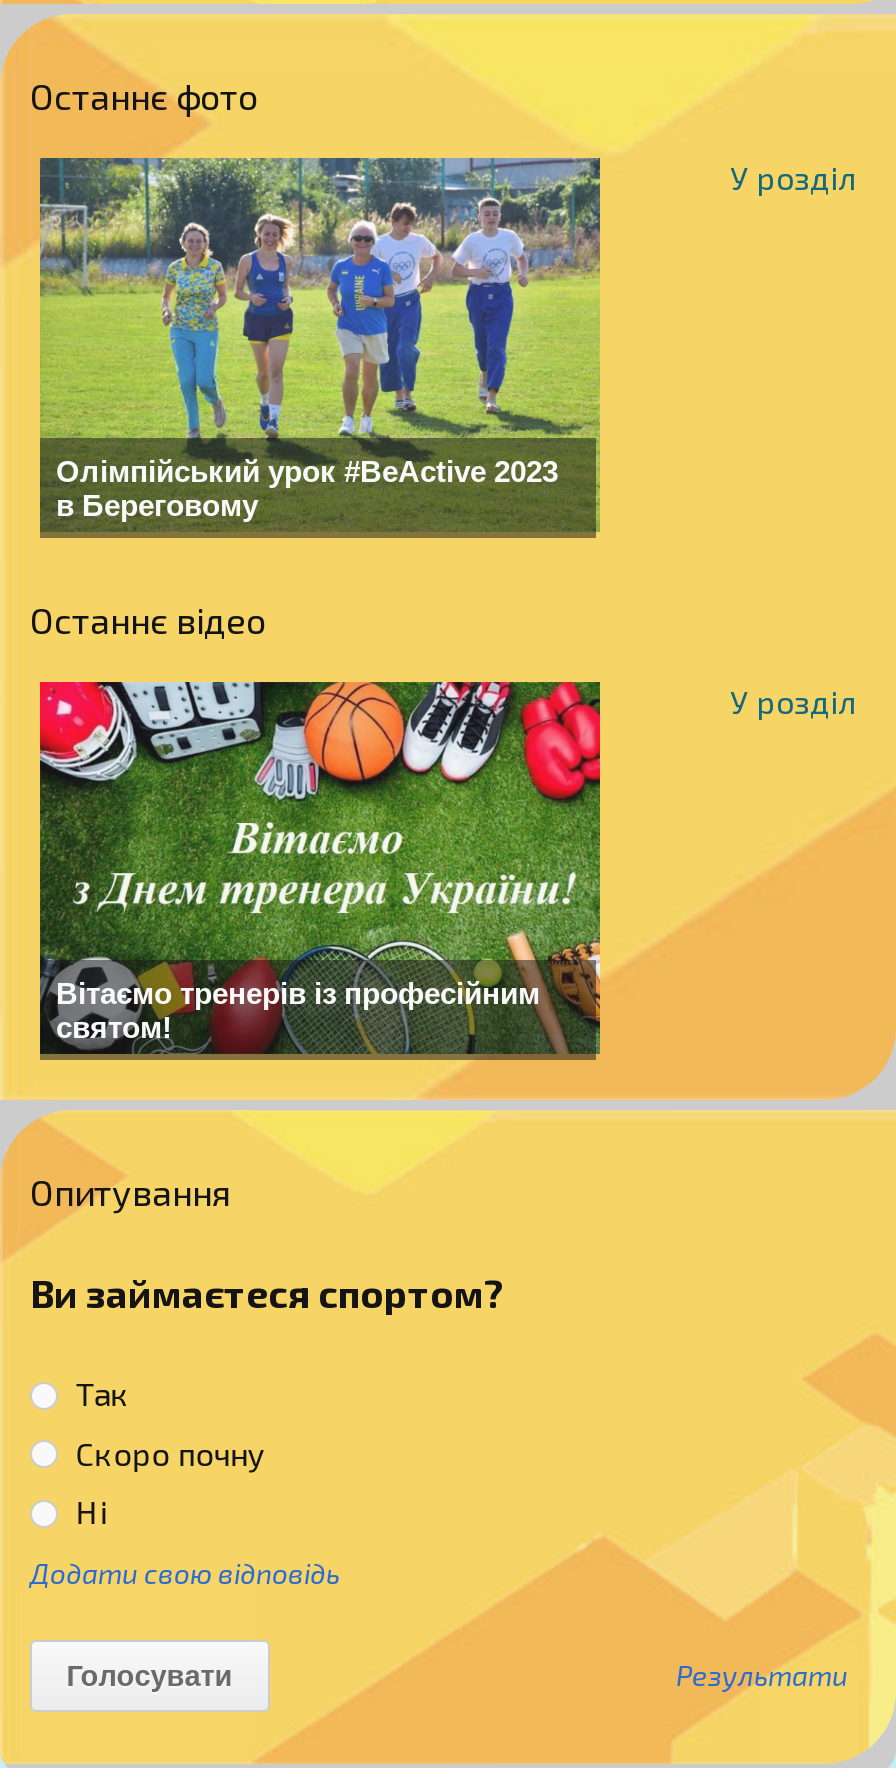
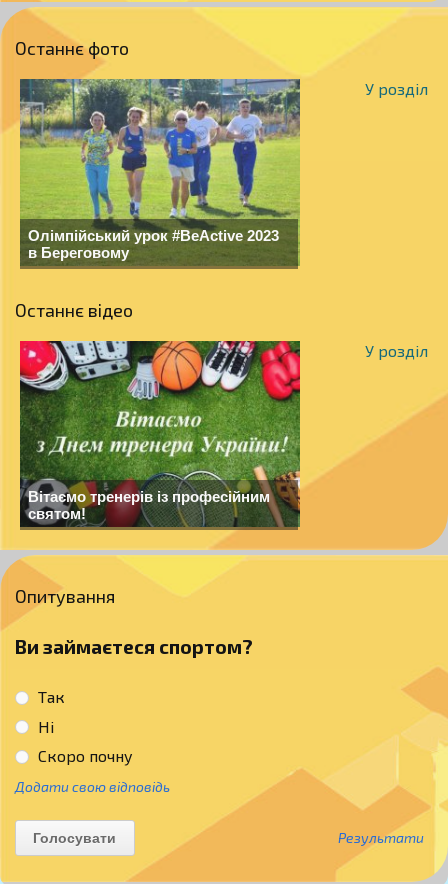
moved down: Скоро почну

moved up: Ні
